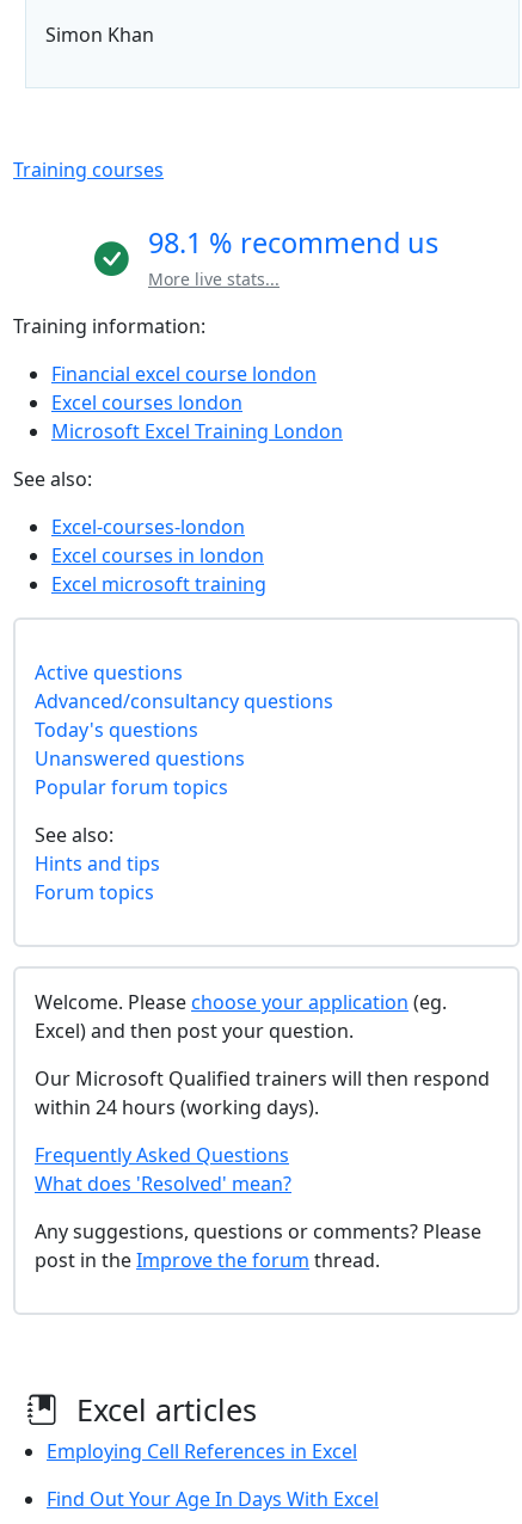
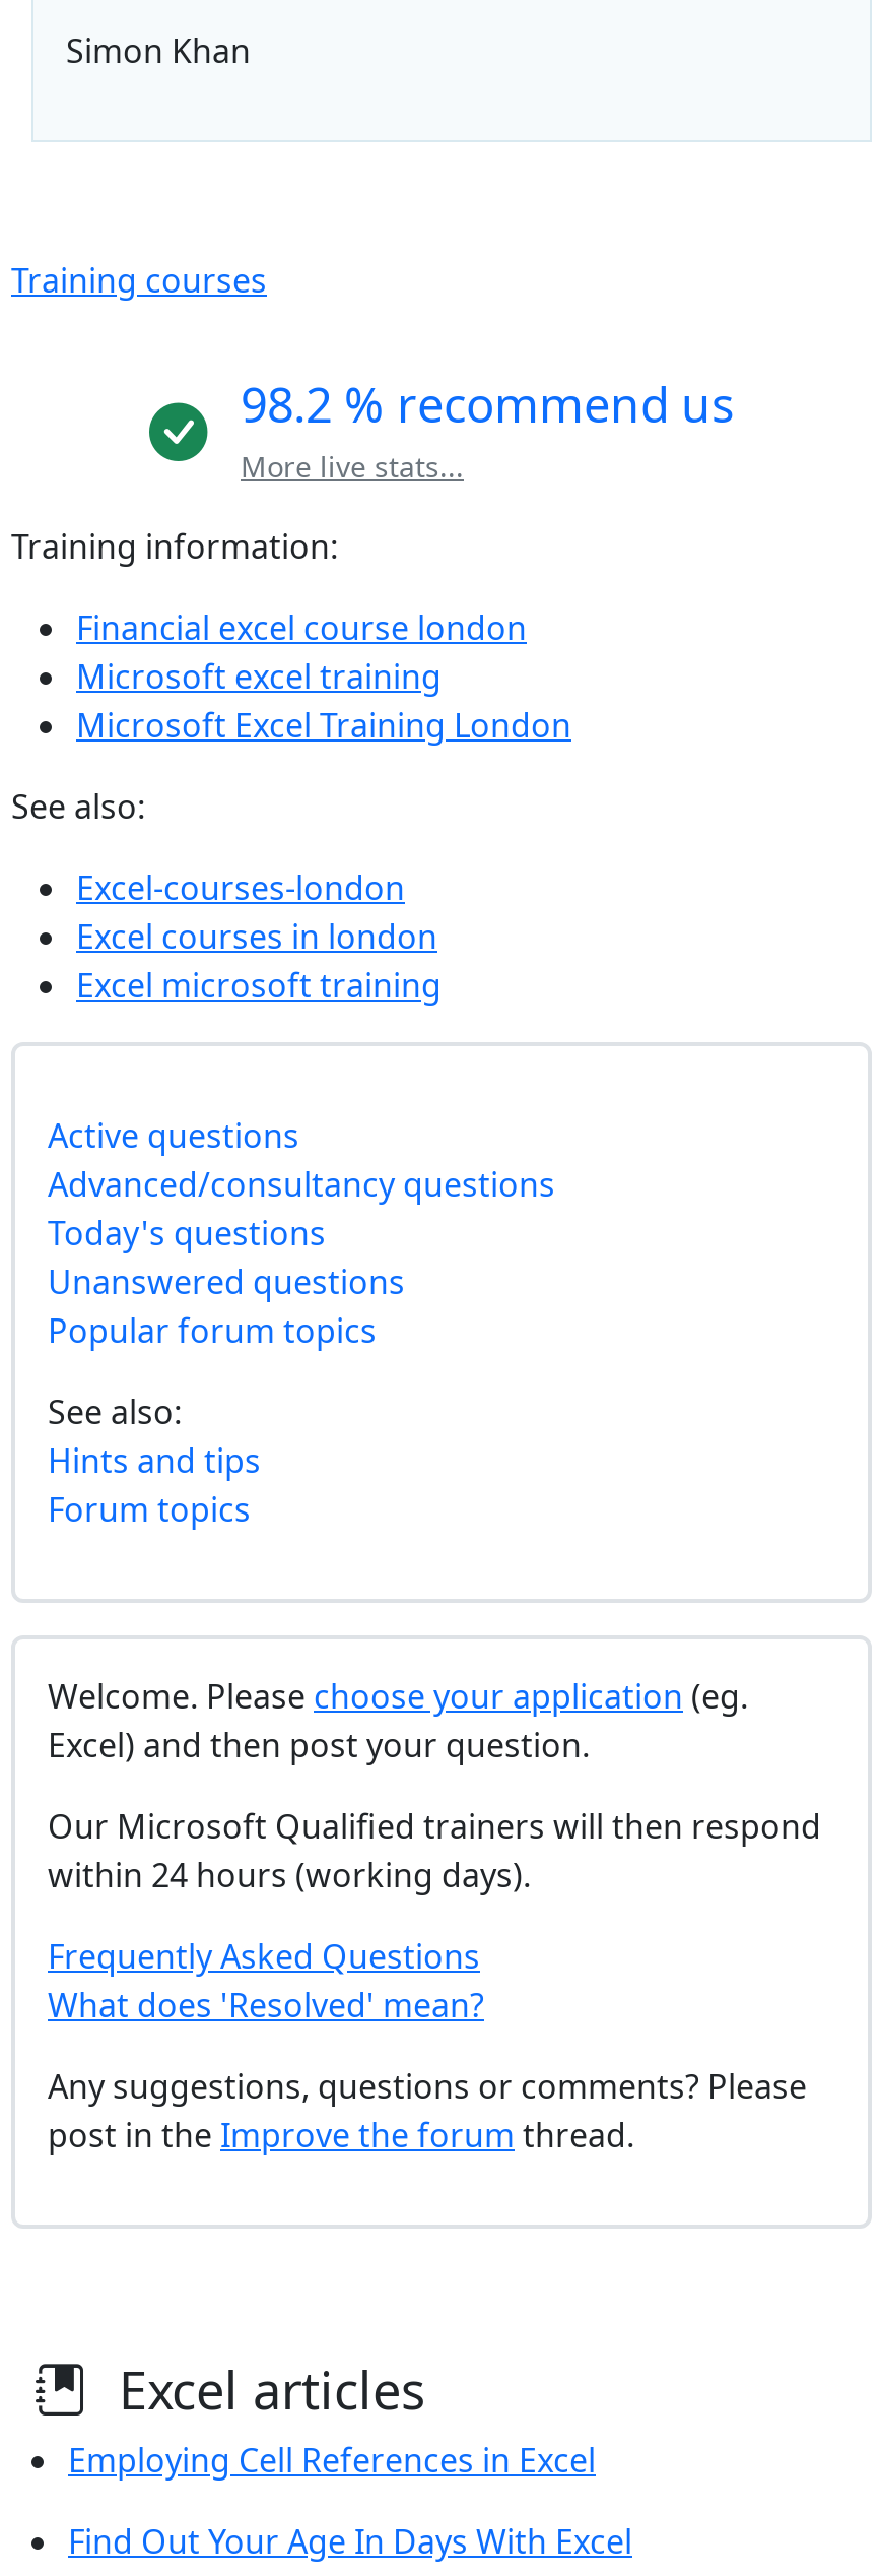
- 98.1 % recommend us
+ 98.2 % recommend us

- Excel courses london
+ Microsoft excel training
